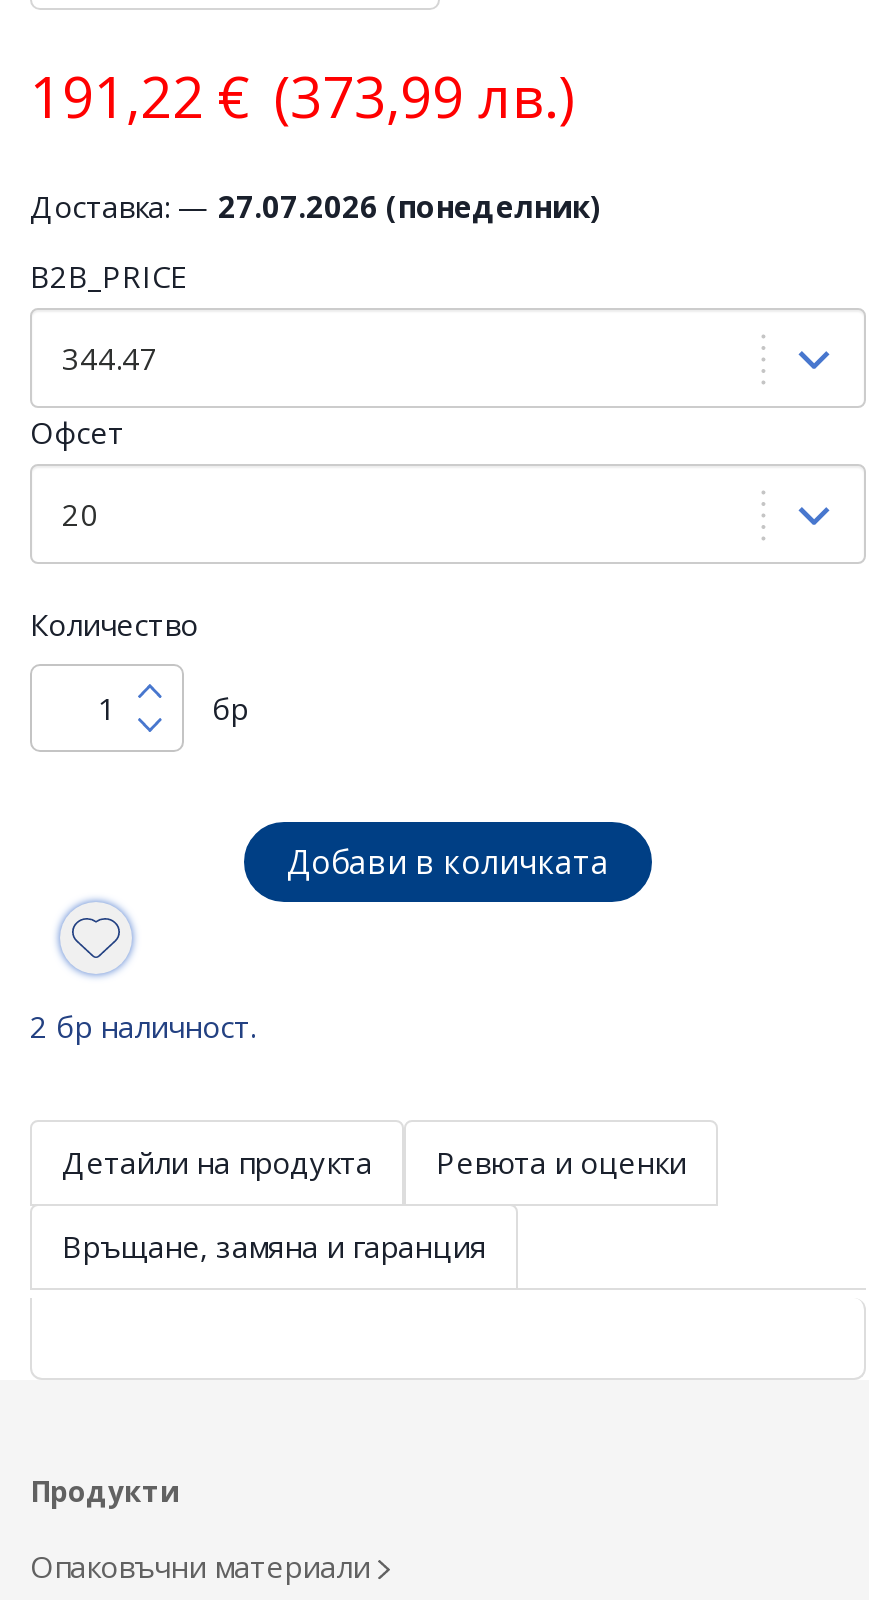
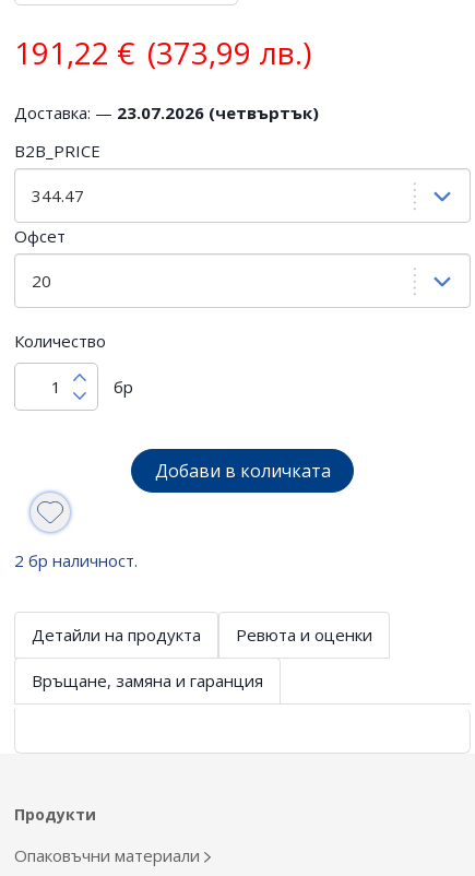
- Доставка: — 27.07.2026 (понеделник)
+ Доставка: — 23.07.2026 (четвъртък)
